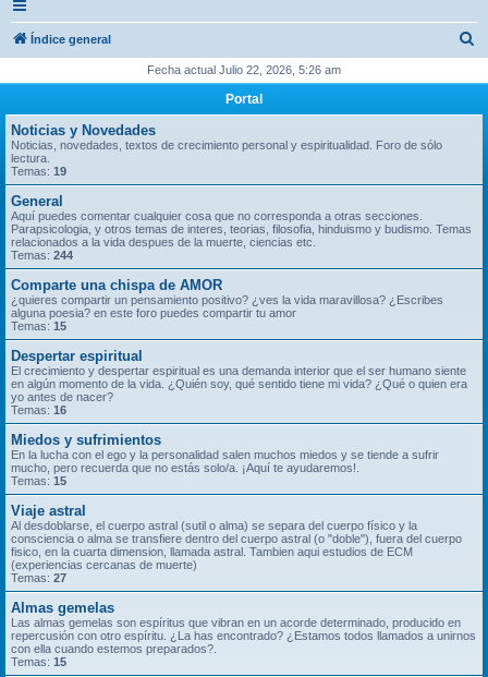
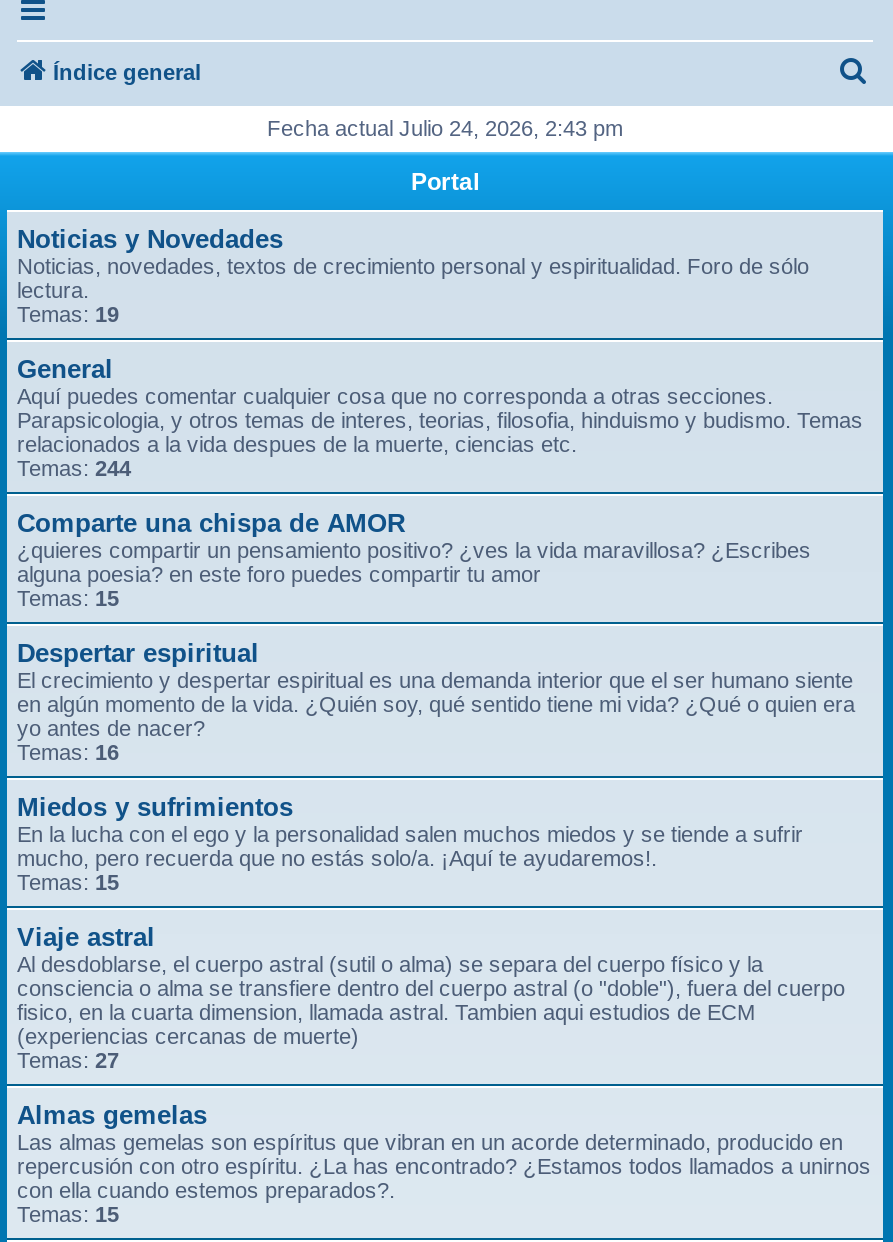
- Fecha actual Julio 22, 2026, 5:26 am
+ Fecha actual Julio 24, 2026, 2:43 pm
